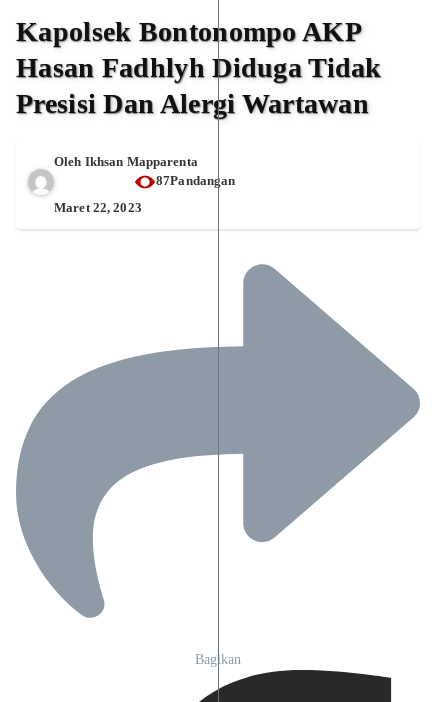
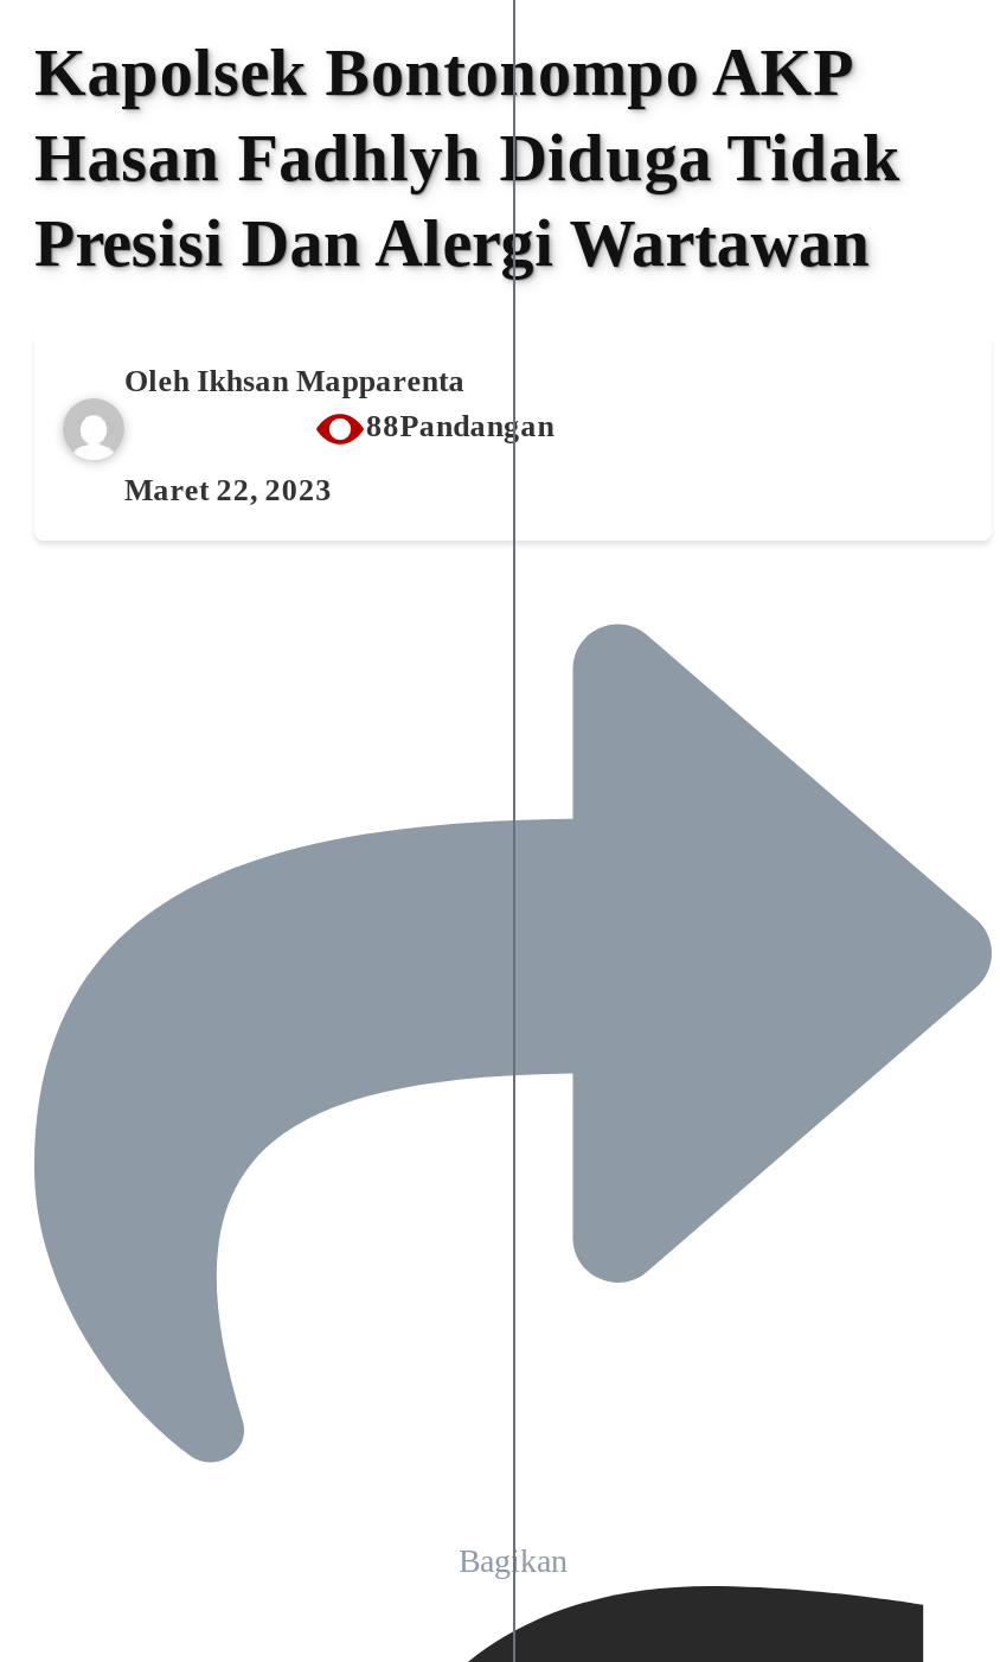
- 87Pandangan
+ 88Pandangan
